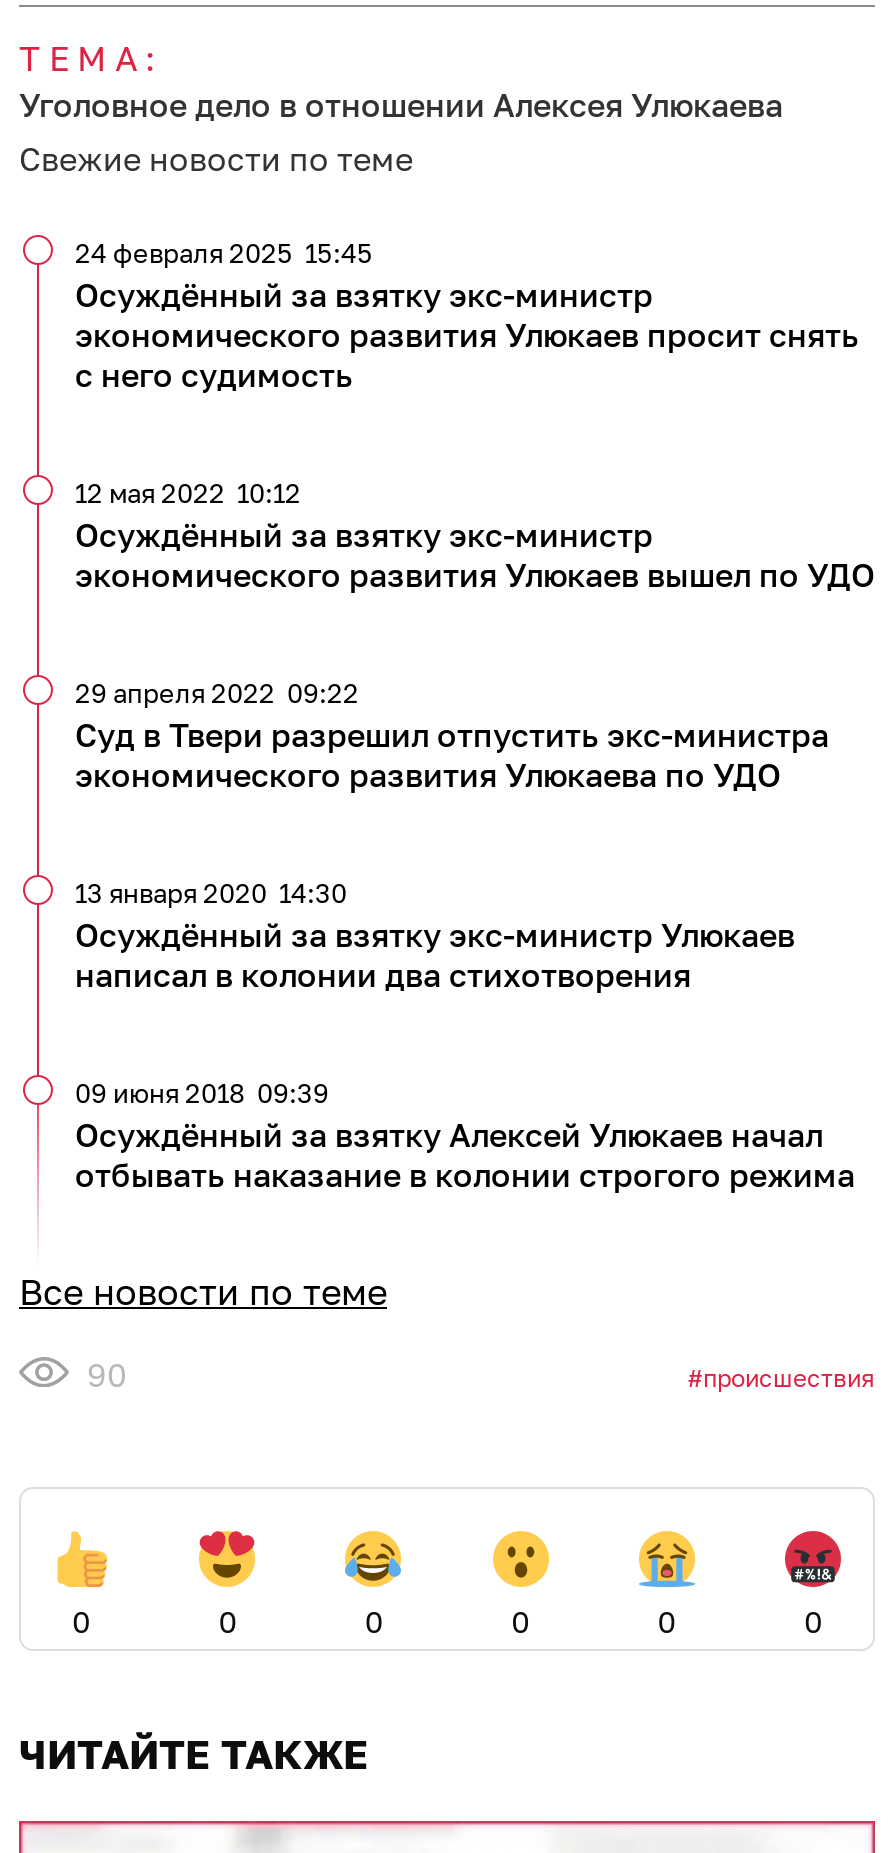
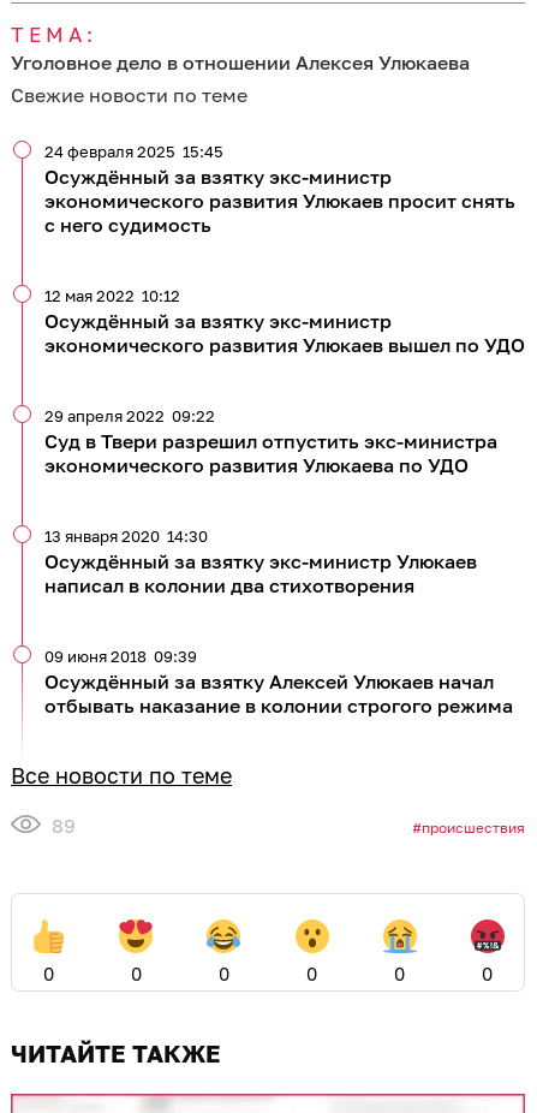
- 90
+ 89
